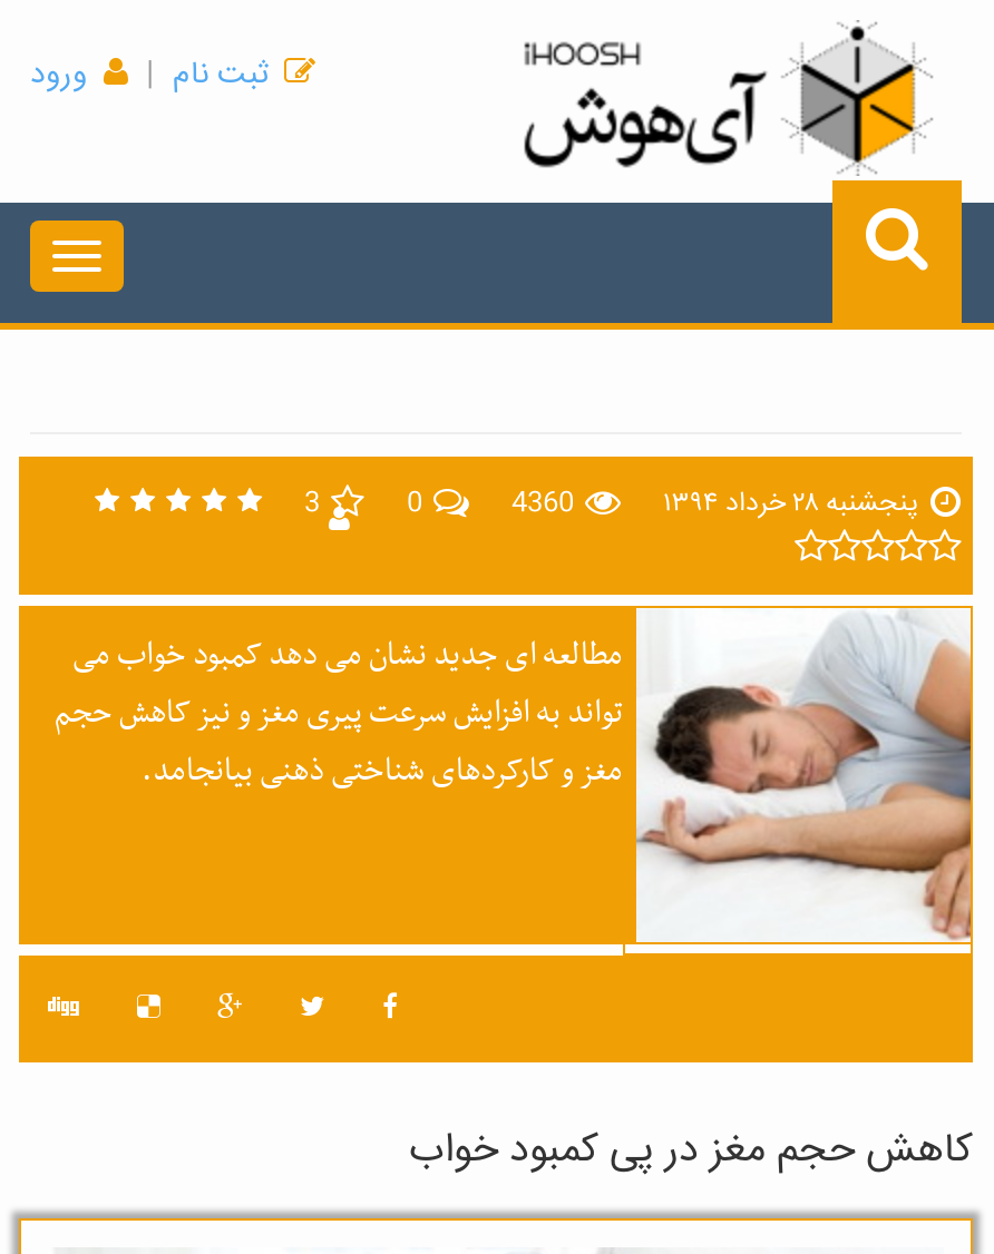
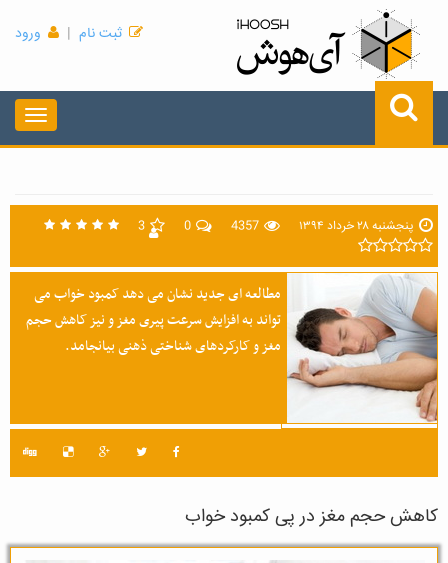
- 4360
+ 4357
